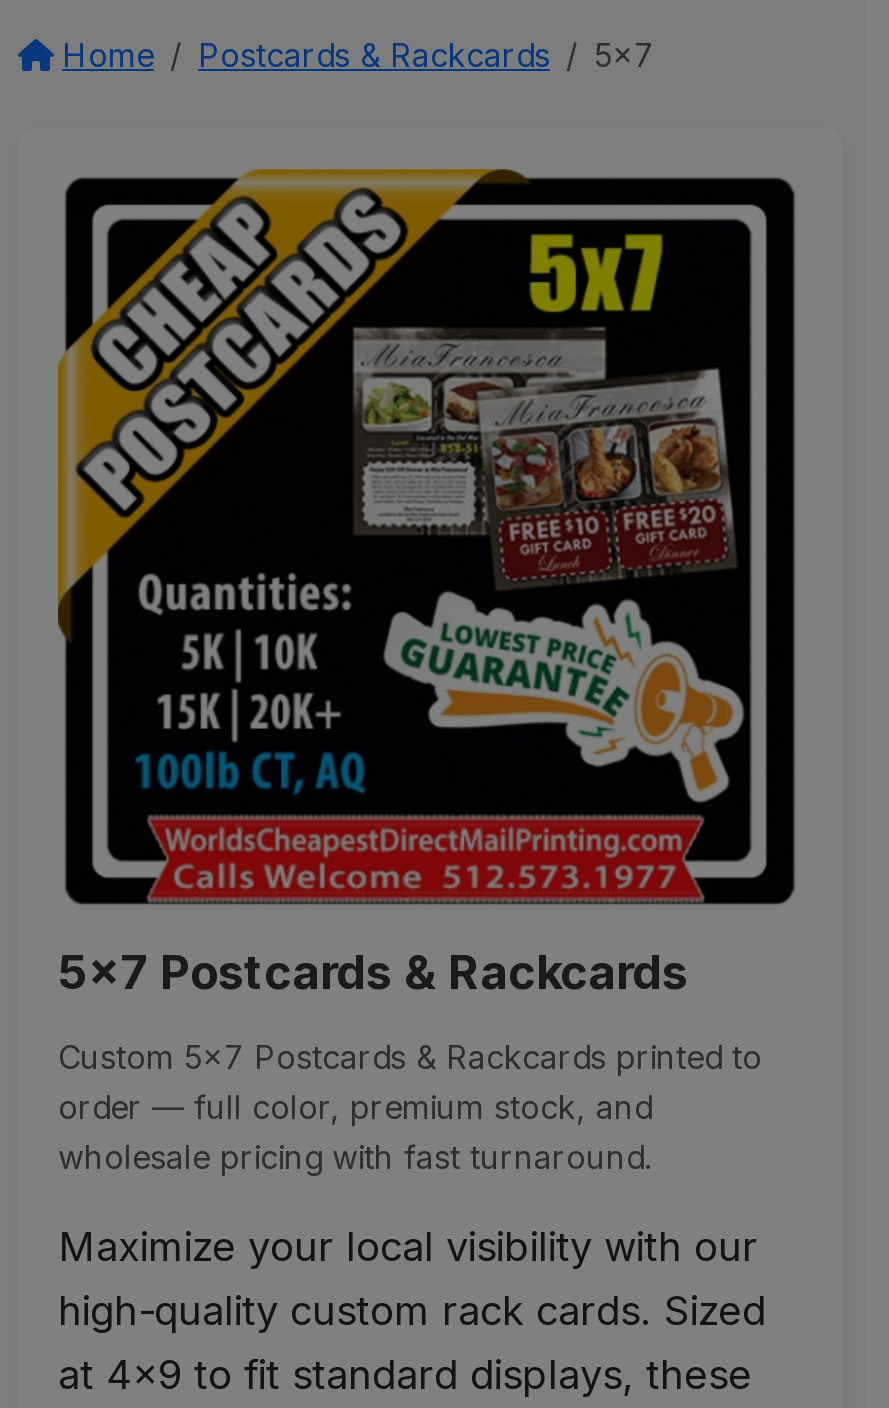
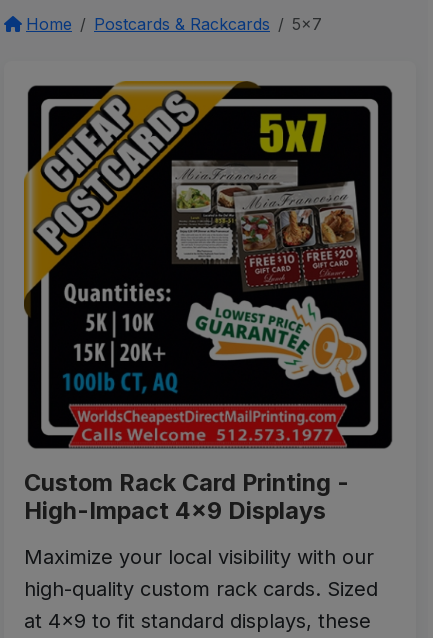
- 5x7 Postcards & Rackcards
- Custom 5x7 Postcards & Rackcards printed to
- order — full color, premium stock, and
- wholesale pricing with fast turnaround.
+ Custom Rack Card Printing -
+ High-Impact 4x9 Displays
